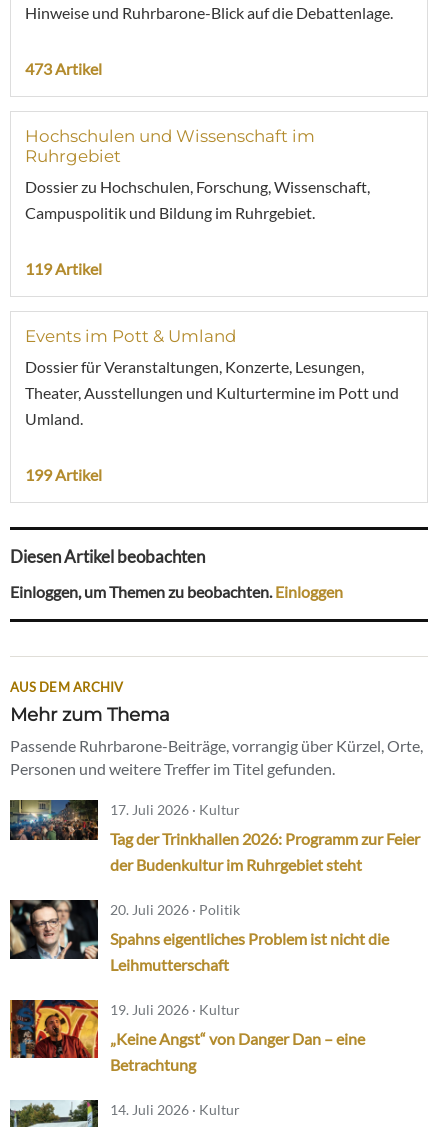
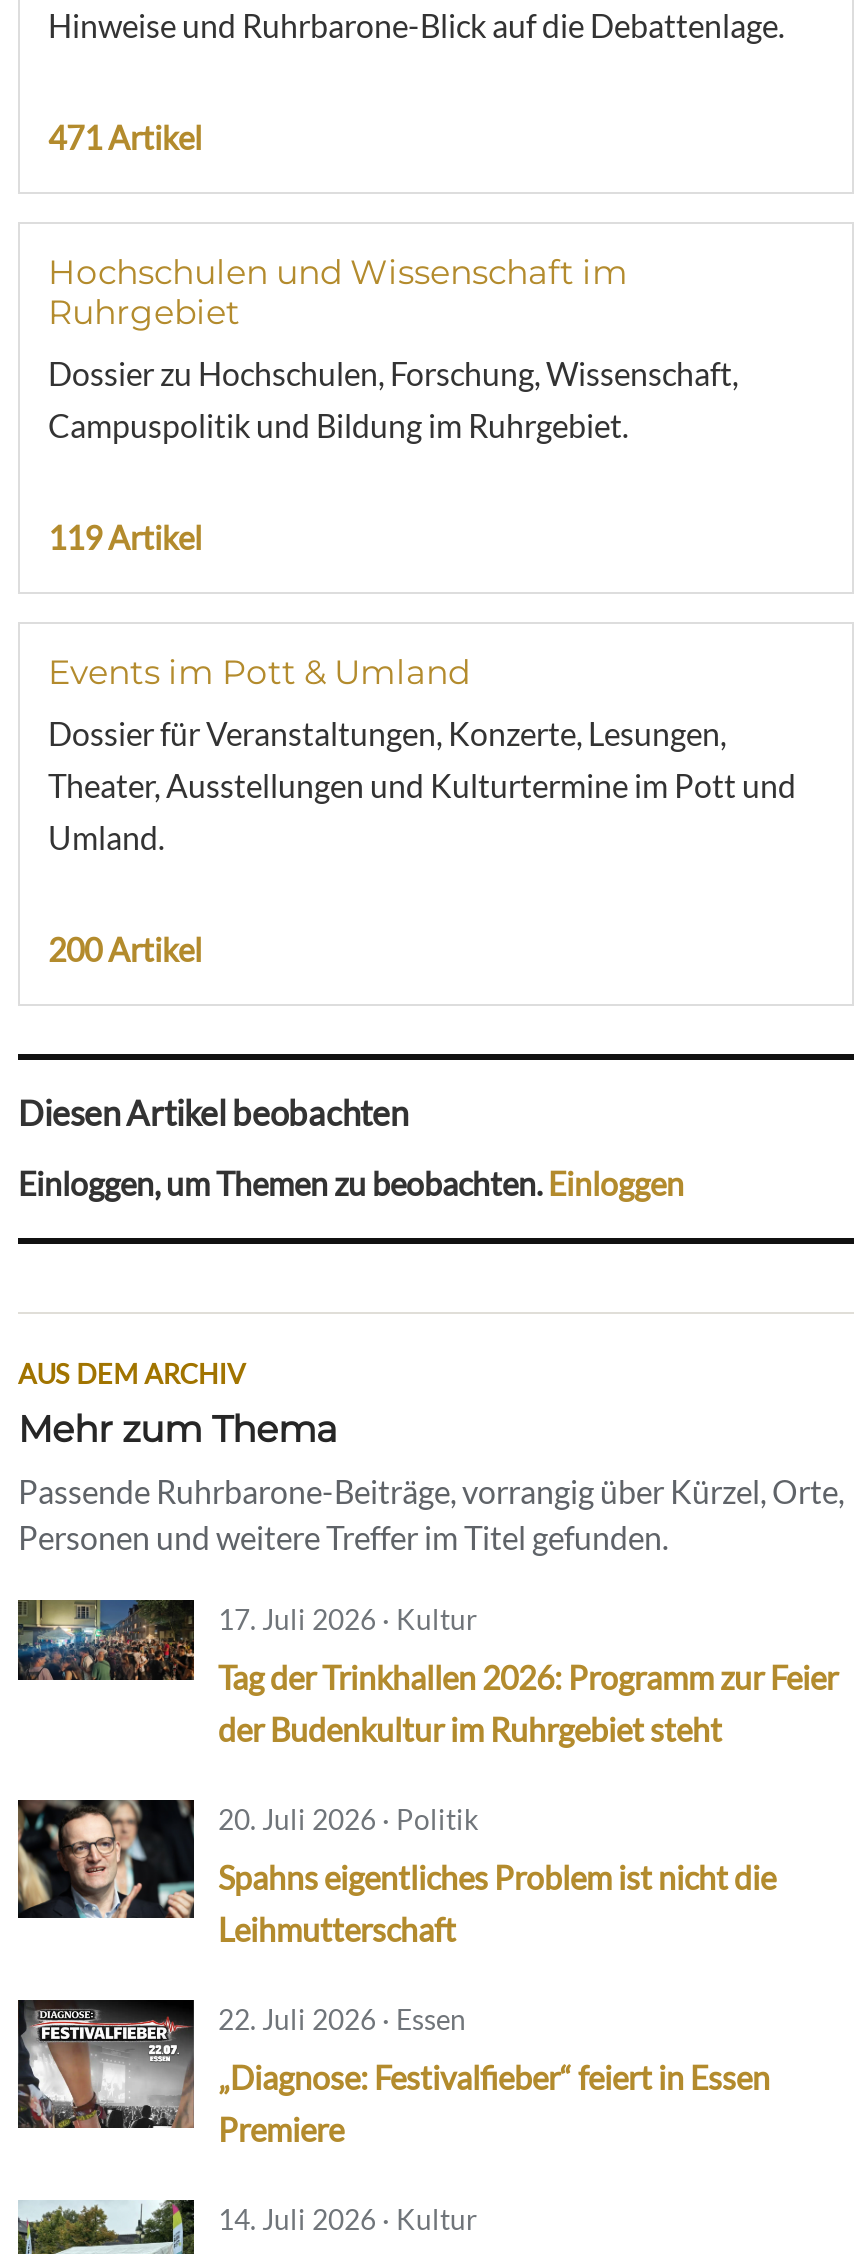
- 473 Artikel
+ 471 Artikel

- 199 Artikel
+ 200 Artikel

- [image]
- 19. Juli 2026 · Kultur
+ [image]
+ 22. Juli 2026 · Essen

- „Keine Angst“ von Danger Dan – eine
- Betrachtung
+ „Diagnose: Festivalfieber“ feiert in Essen
+ Premiere
